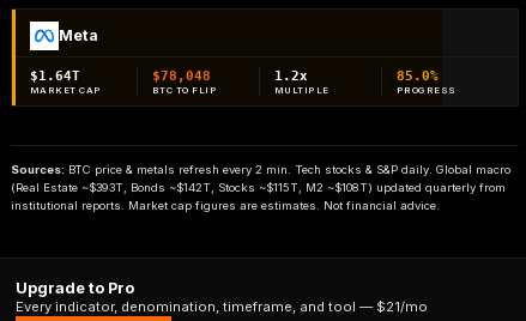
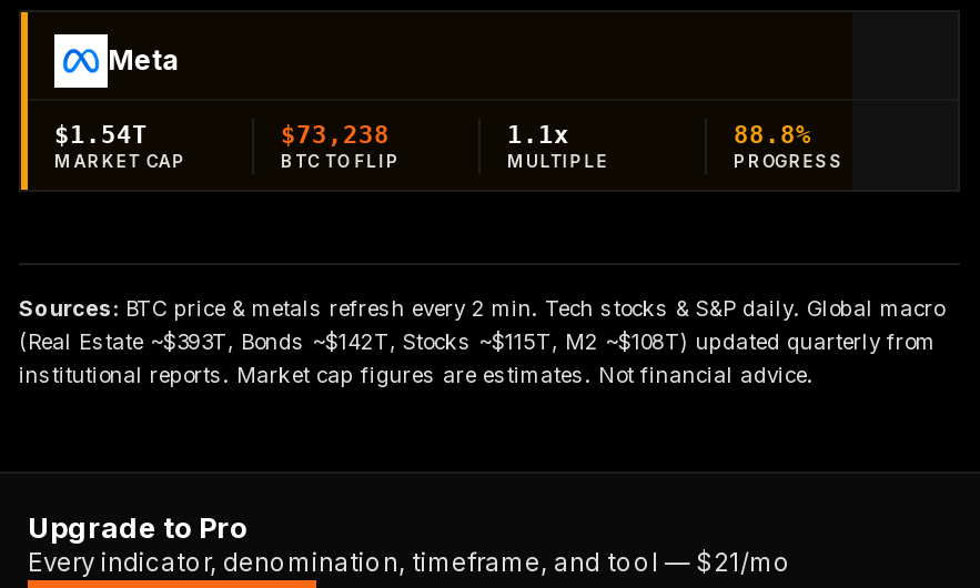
- $1.64T
+ $1.54T

- $78,048
+ $73,238

- 1.2x
+ 1.1x

- 85.0%
+ 88.8%
